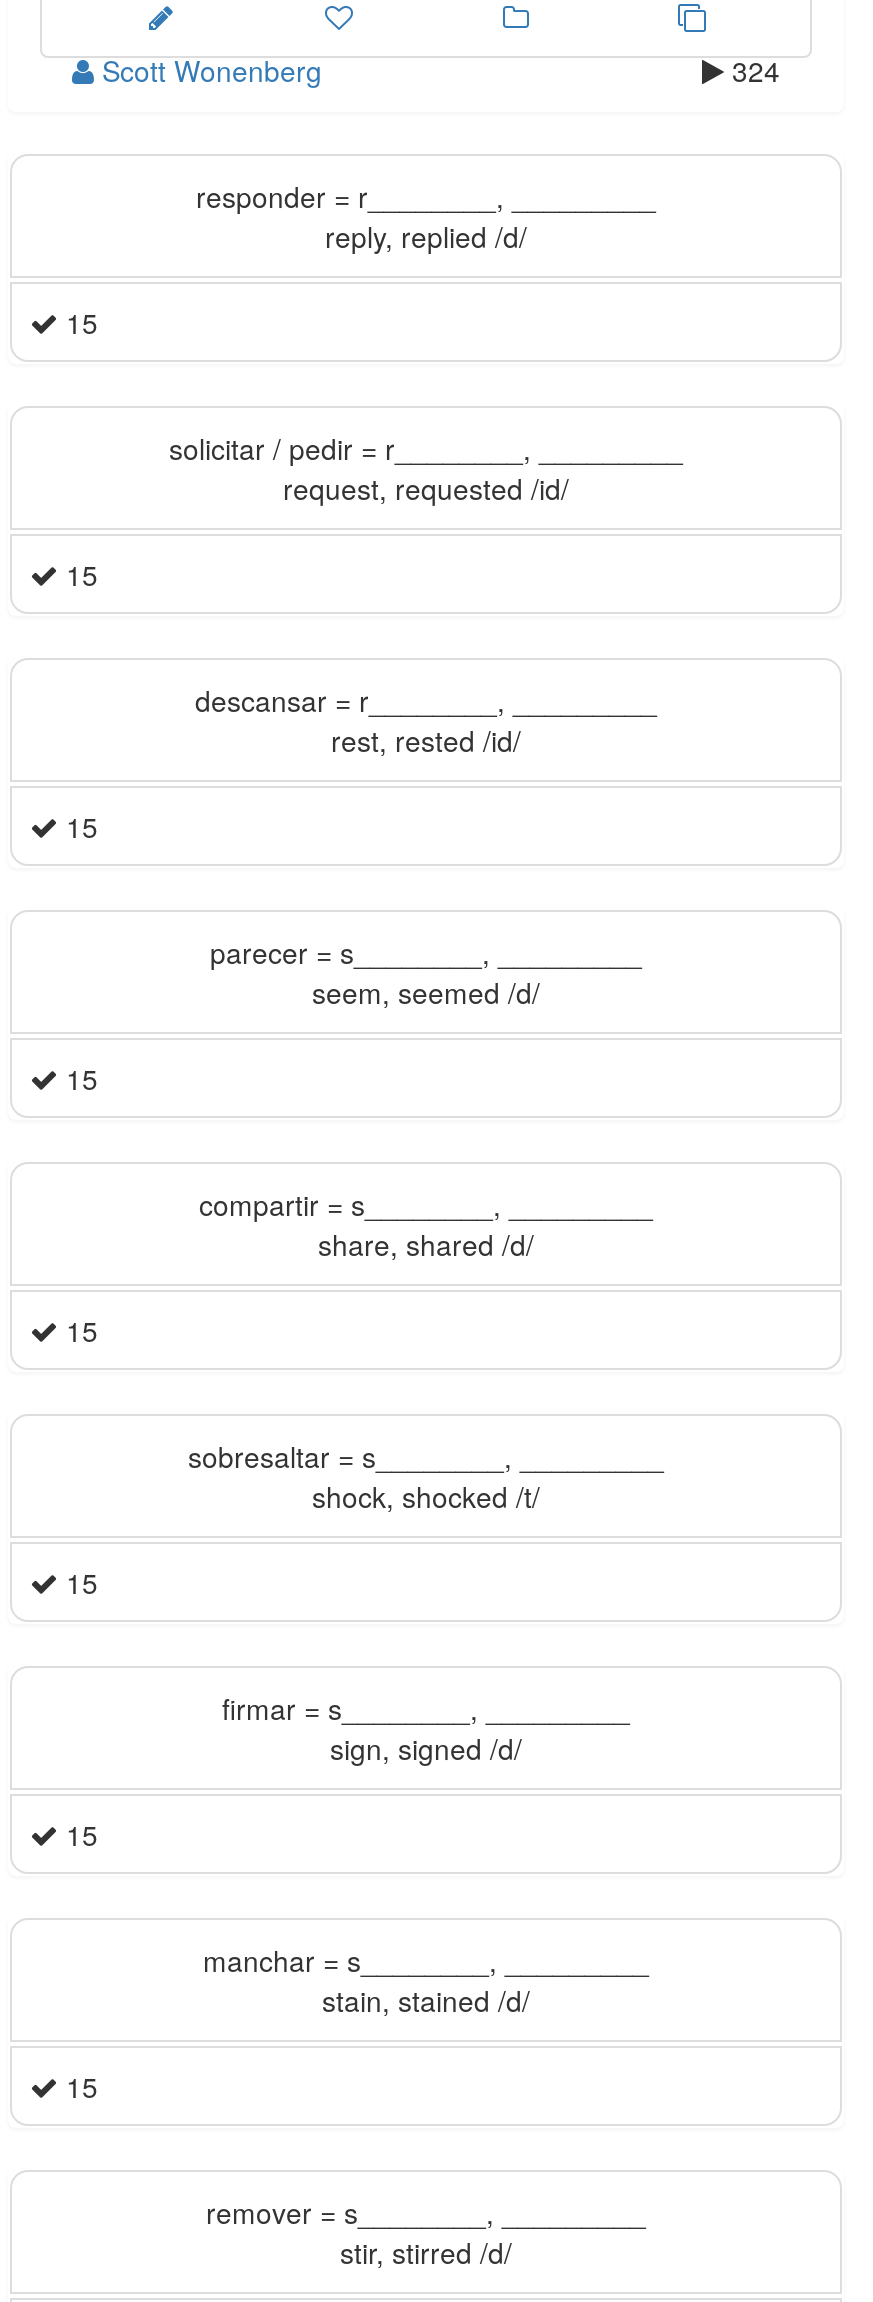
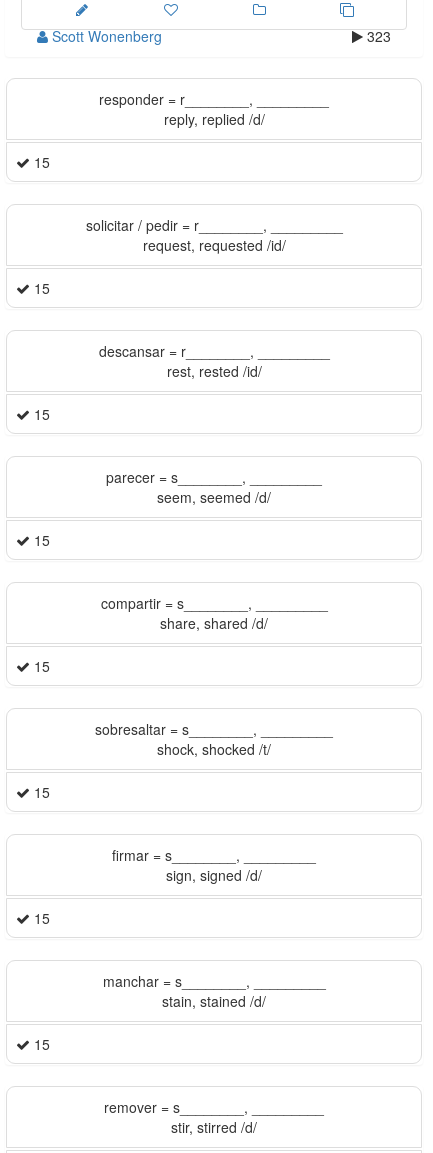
- 324
+ 323
